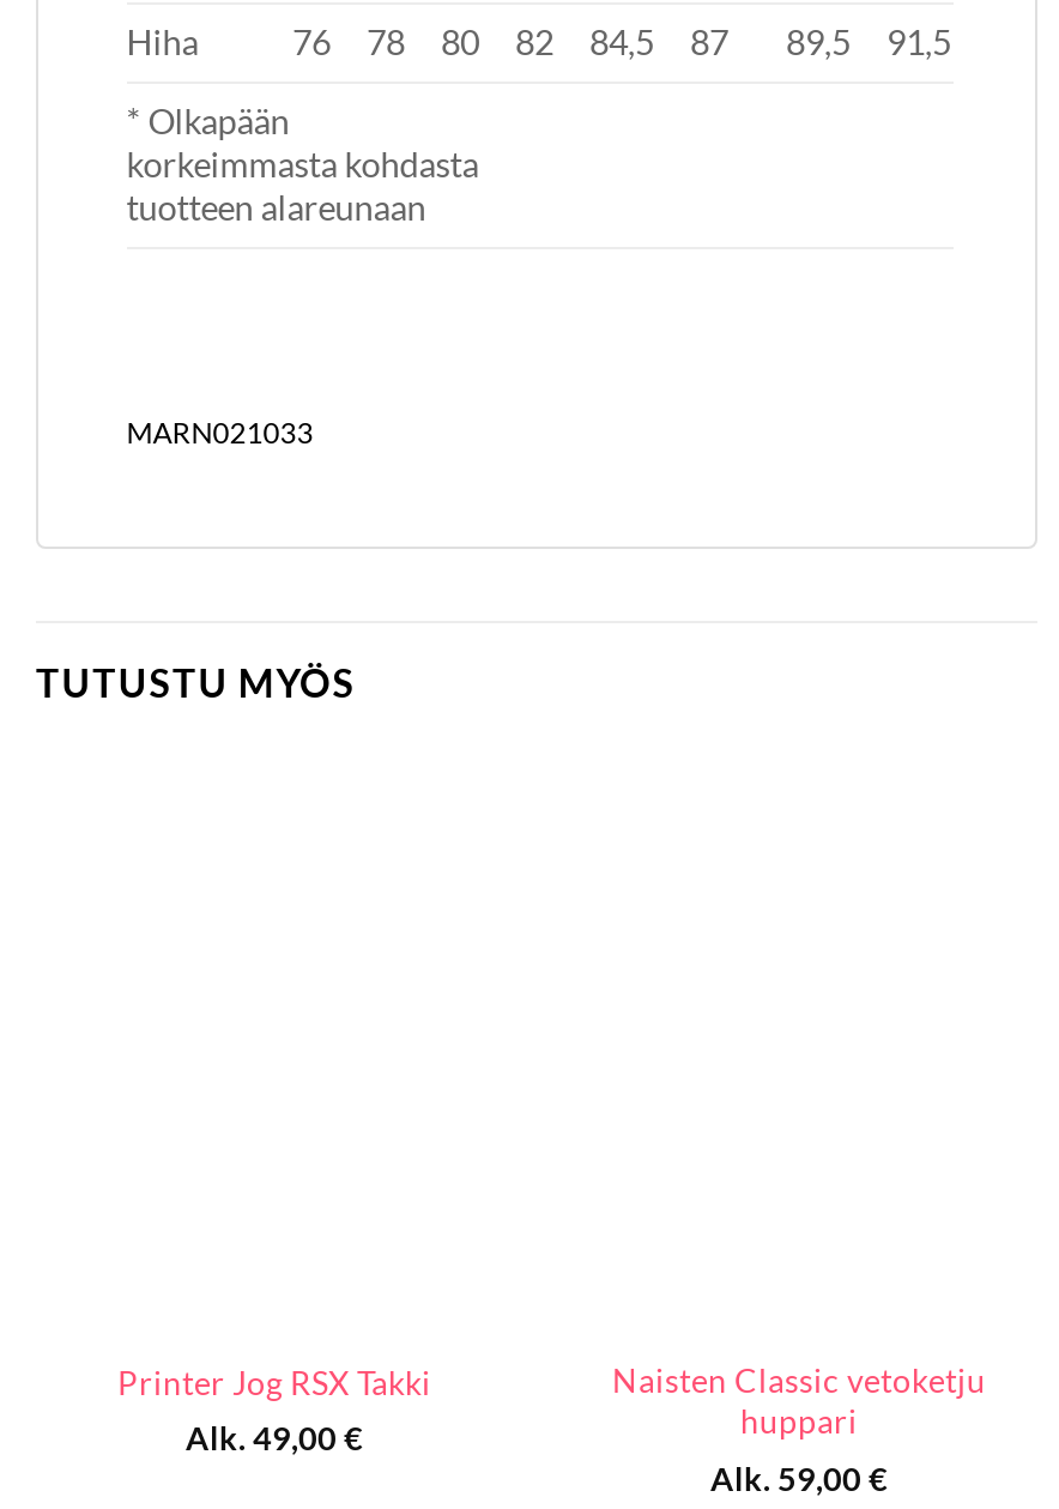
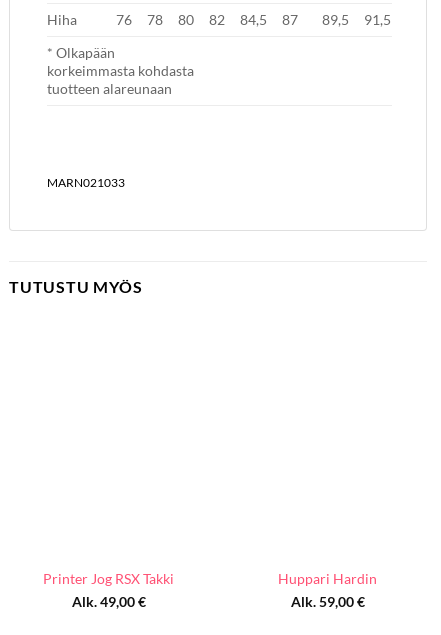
- Naisten Classic vetoketju
- huppari
+ Huppari Hardin
